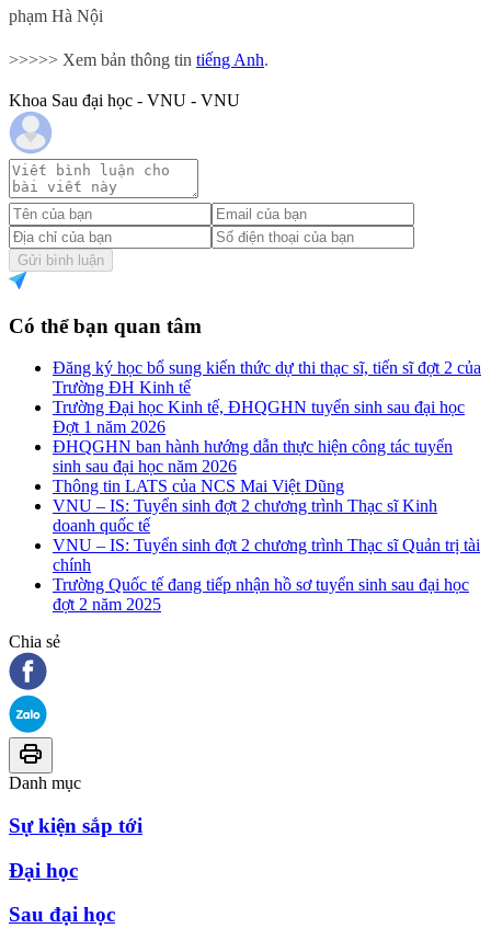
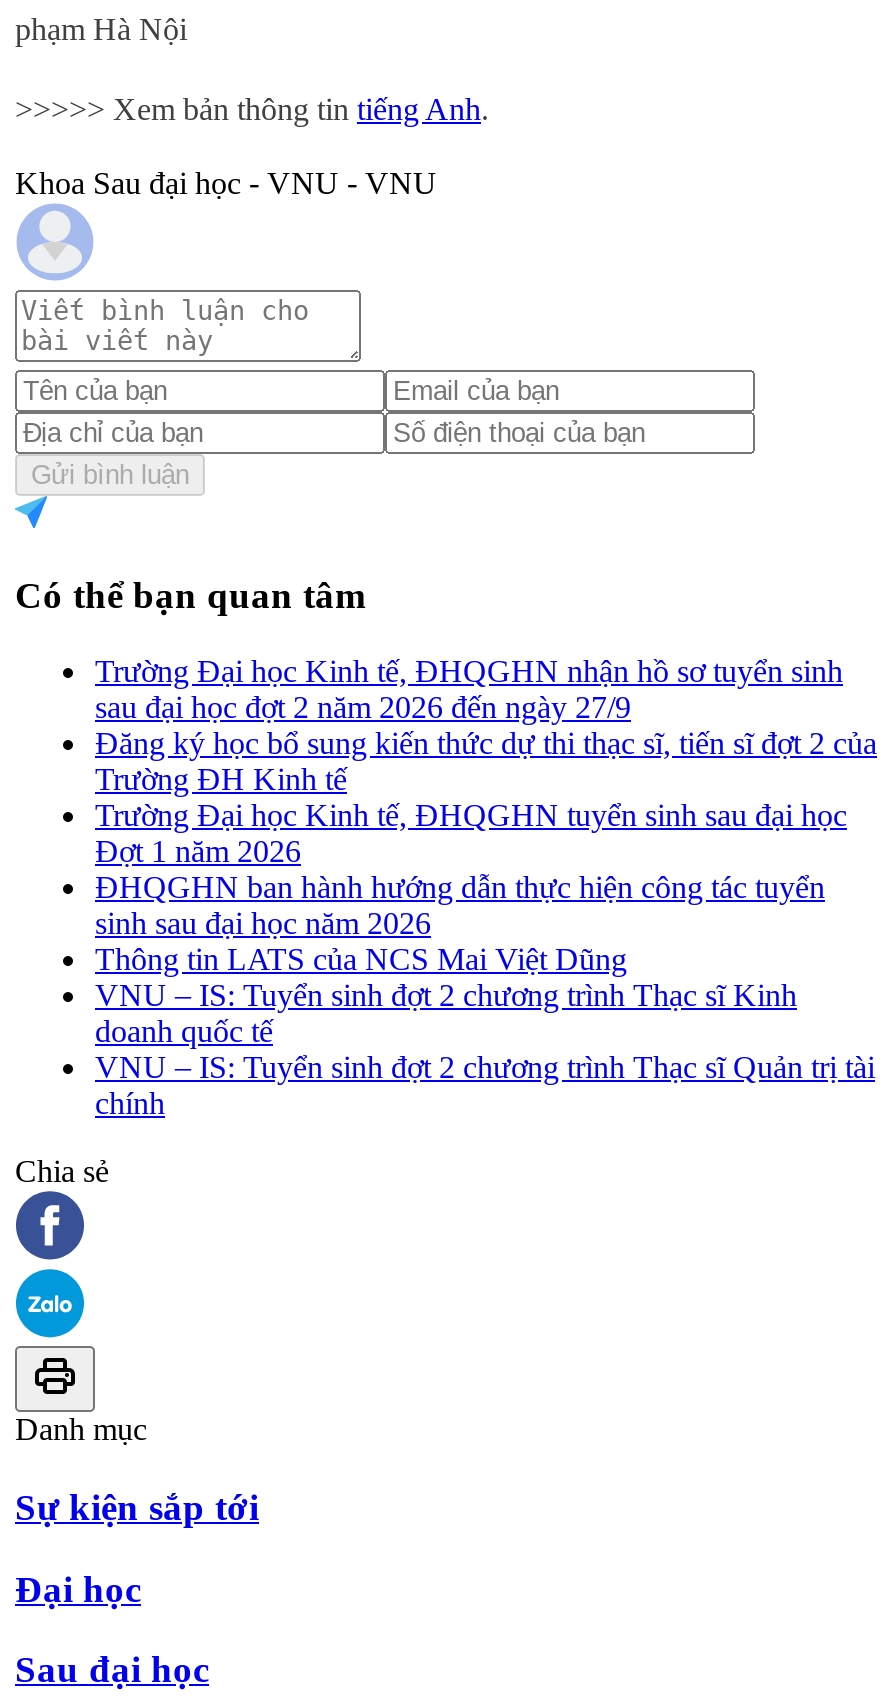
+ Trường Đại học Kinh tế, ĐHQGHN nhận hồ sơ tuyển sinh
+ sau đại học đợt 2 năm 2026 đến ngày 27/9

moved down: Đăng ký học bổ sung kiến thức dự thi thạc sĩ, tiến sĩ đợt 2 của | Trường ĐH Kinh tế | Trường Đại học Kinh tế, ĐHQGHN tuyển sinh sau đại học | ... | VNU – IS: Tuyển sinh đợt 2 chương trình Thạc sĩ Quản trị tài | chính

- Trường Quốc tế đang tiếp nhận hồ sơ tuyển sinh sau đại học
- đợt 2 năm 2025
